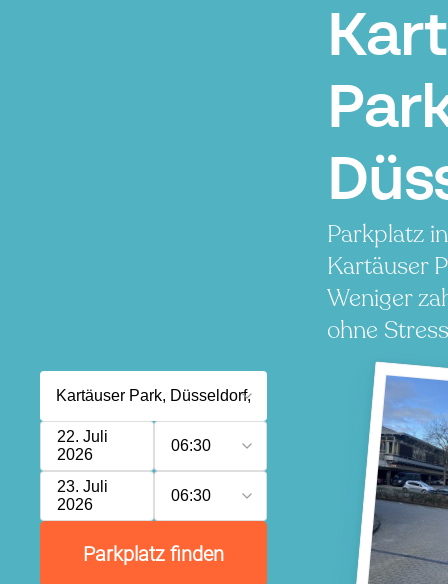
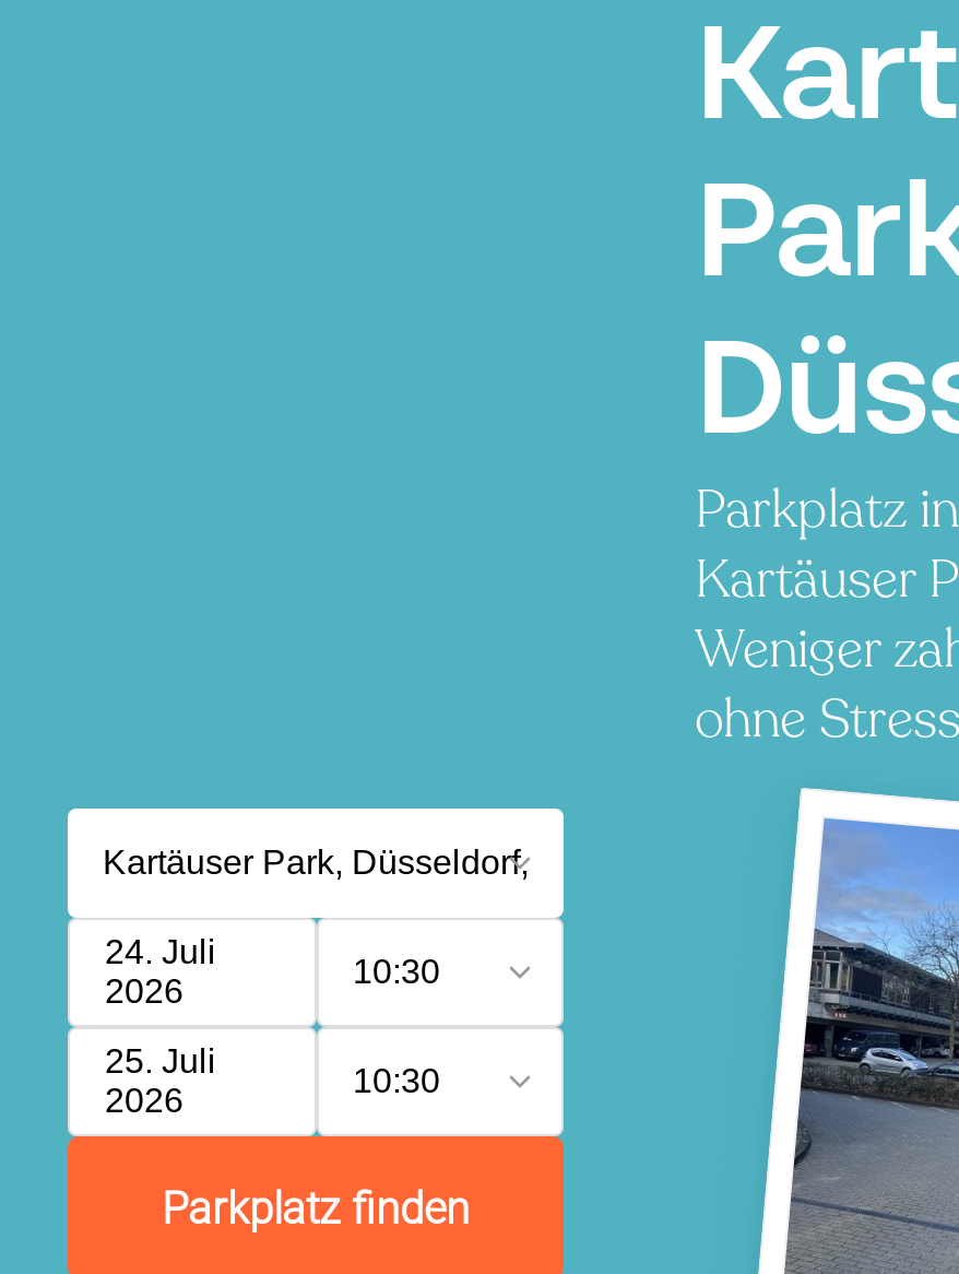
- 22. Juli
+ 24. Juli

- 06:30
+ 10:30

- 23. Juli
+ 25. Juli

- 06:30
+ 10:30
